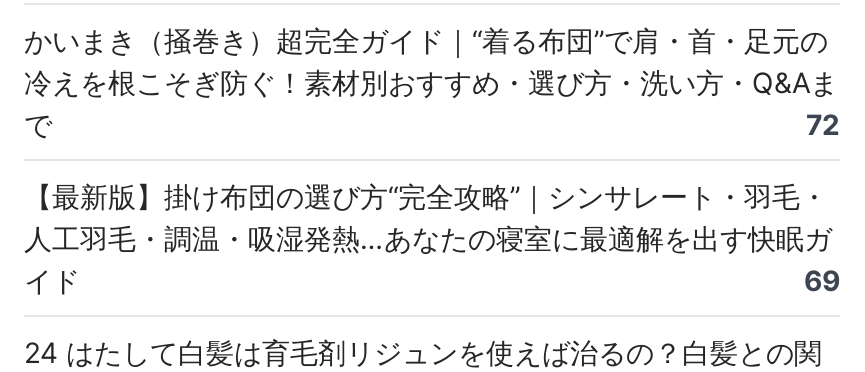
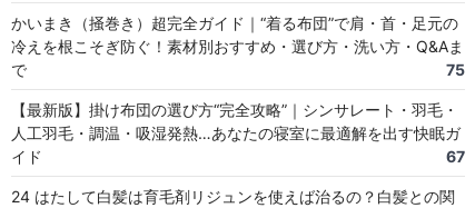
- 72
+ 75

- 69
+ 67
